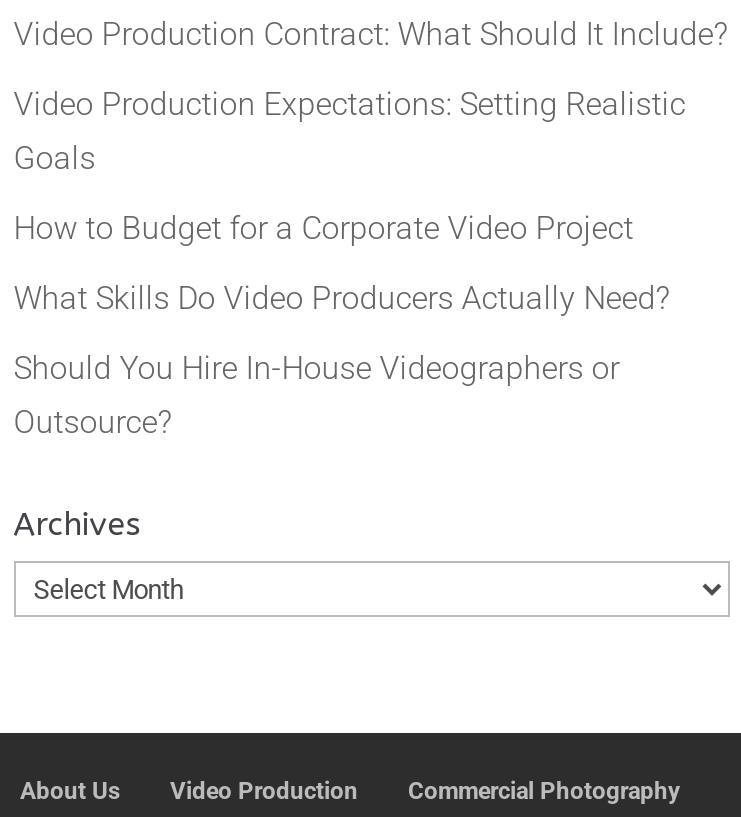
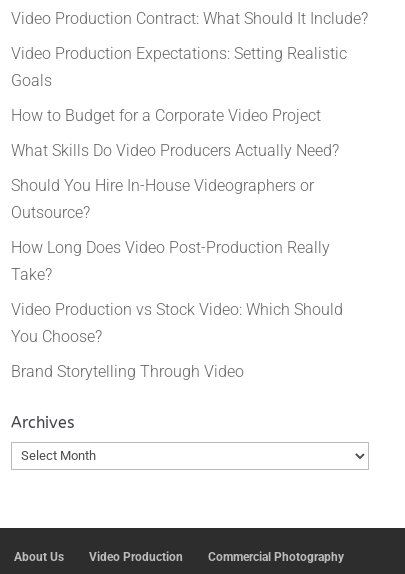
+ How Long Does Video Post-Production Really
+ Take?
+ Video Production vs Stock Video: Which Should
+ You Choose?
+ Brand Storytelling Through Video
